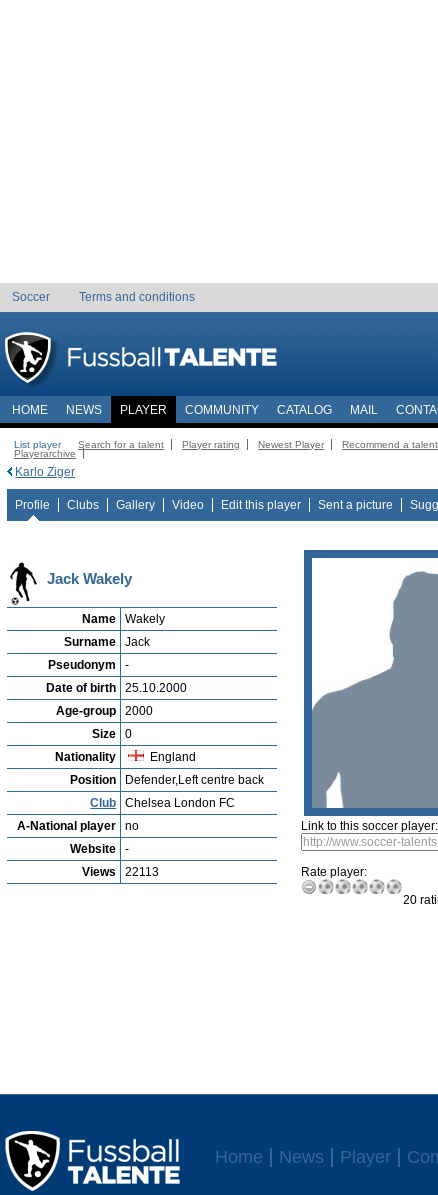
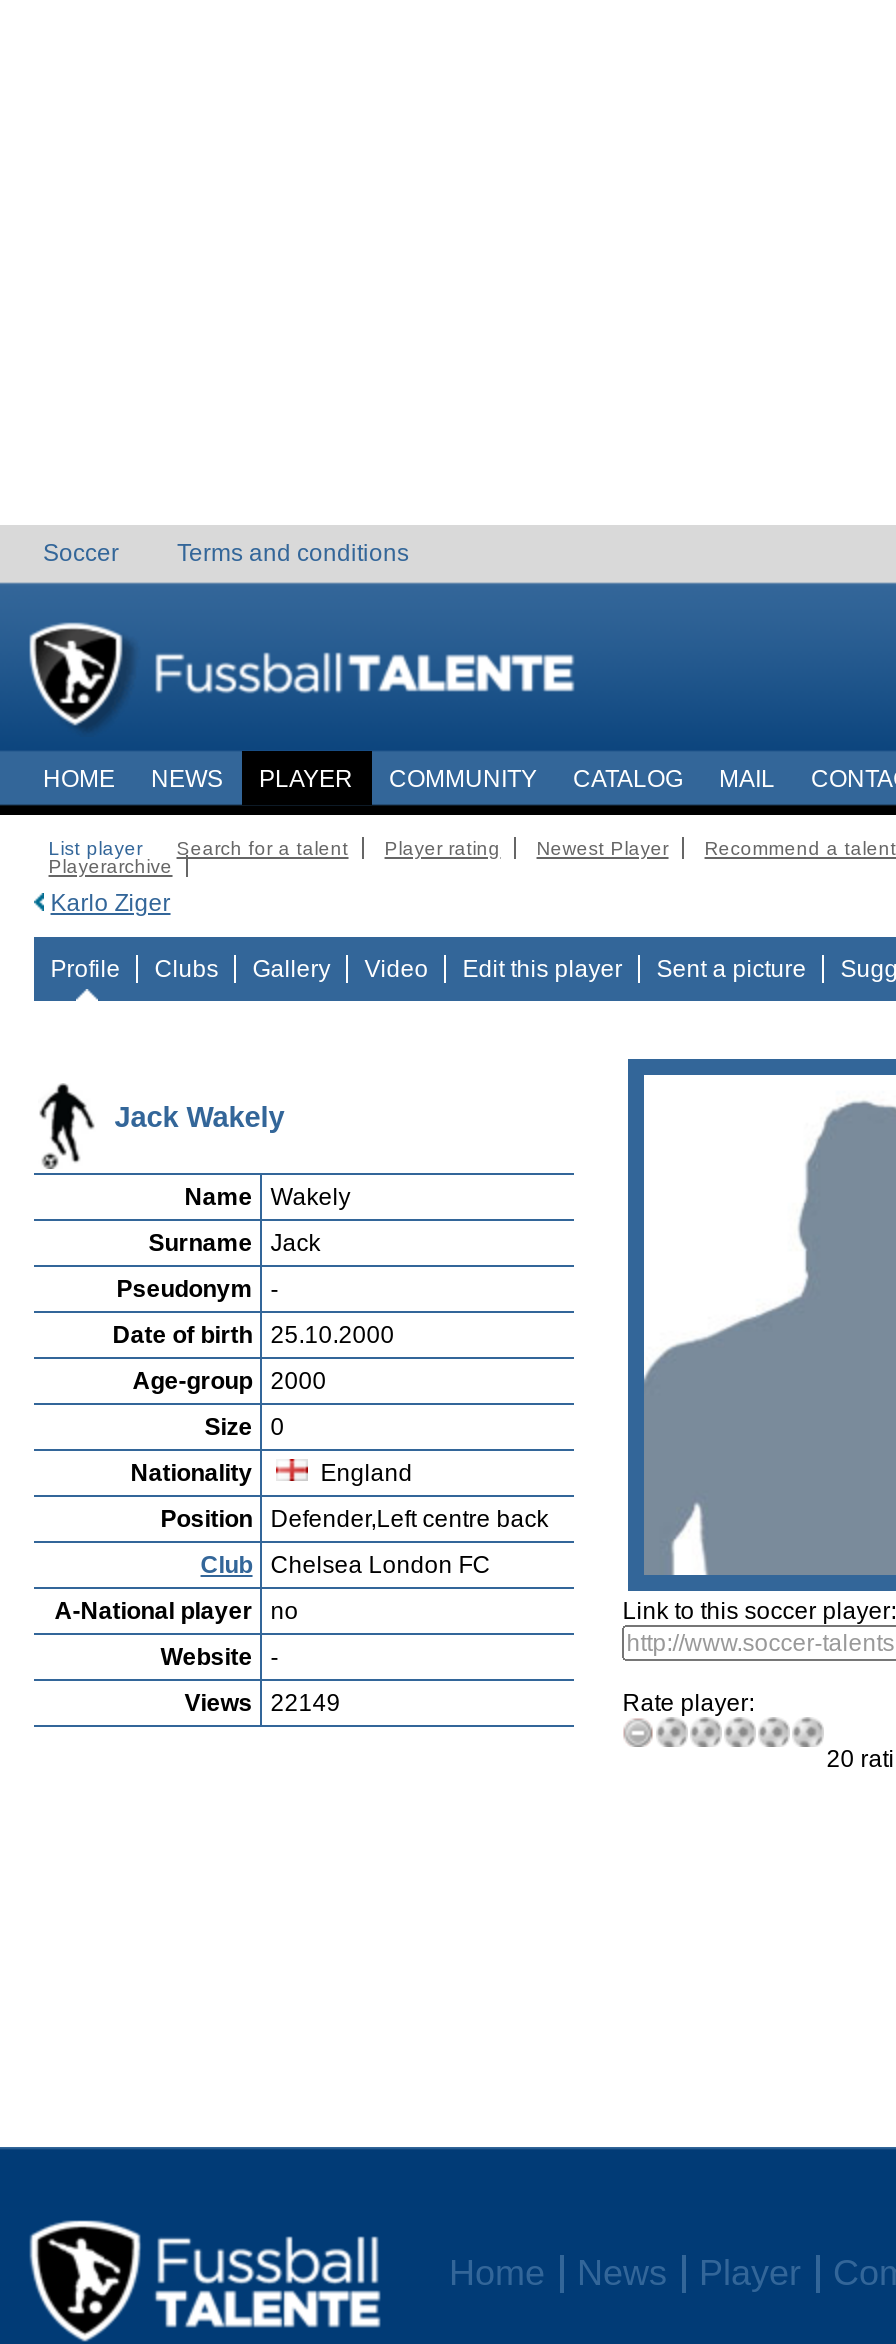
- Views 22113
+ Views 22149
